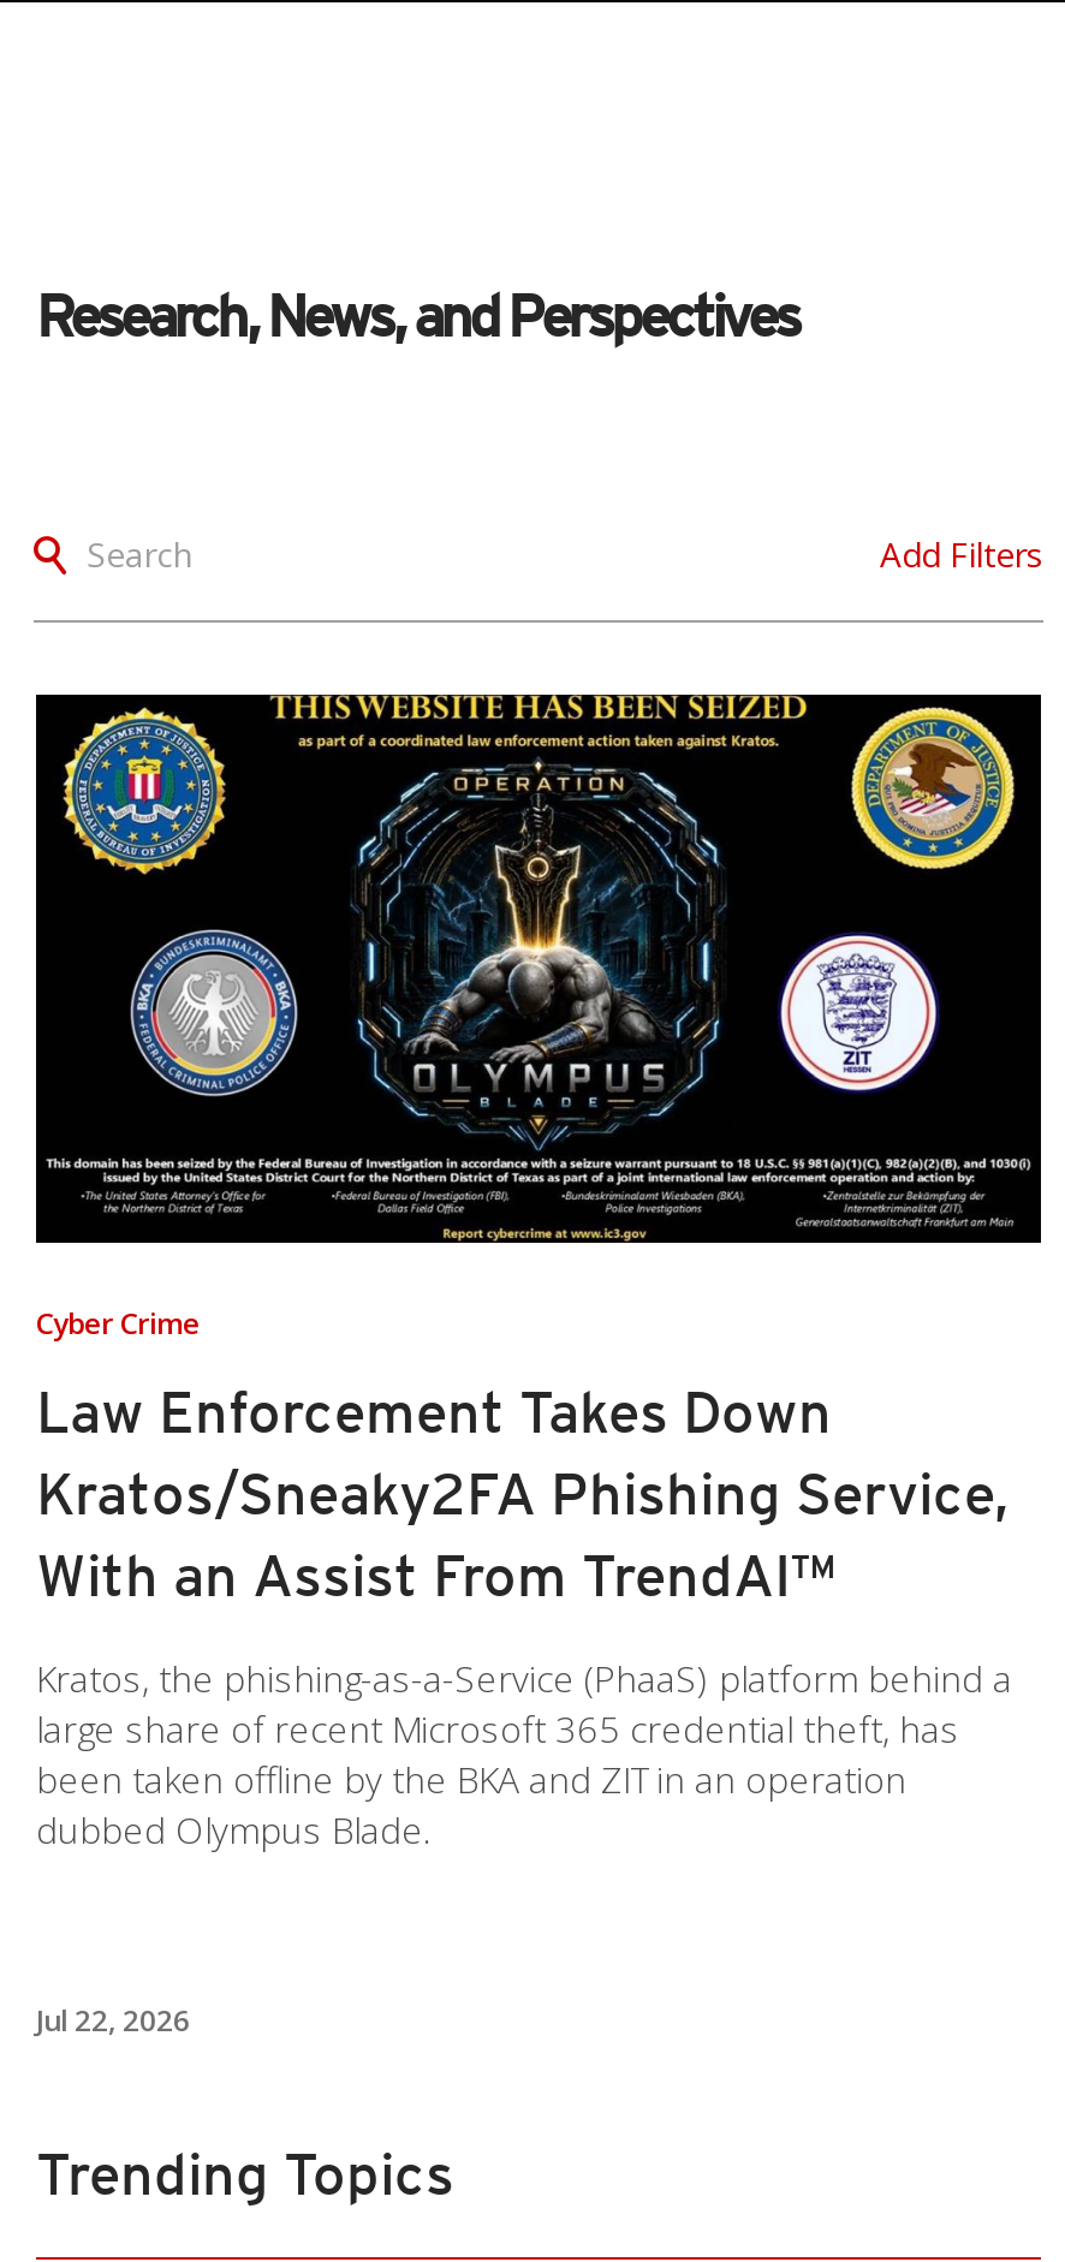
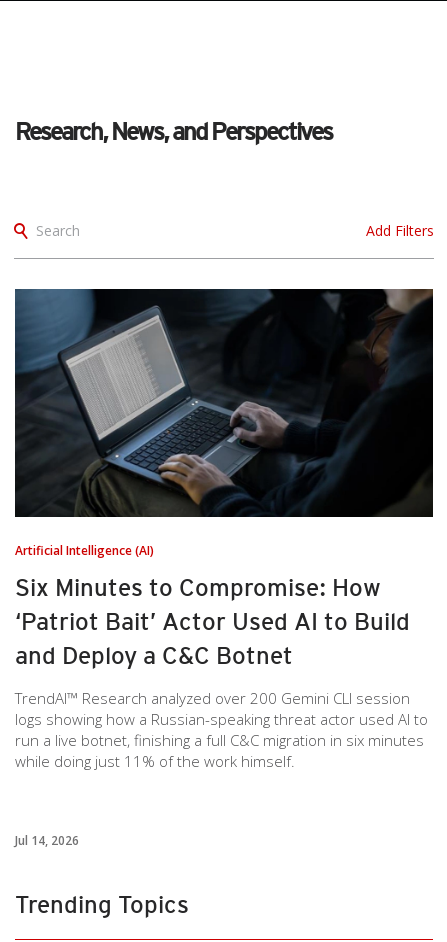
- [image]
- Cyber Crime
+ [image]
+ Artificial Intelligence (AI)

- Law Enforcement Takes Down
- Kratos/Sneaky2FA Phishing Service,
- With an Assist From TrendAI™
+ Six Minutes to Compromise: How
+ ‘Patriot Bait’ Actor Used AI to Build
+ and Deploy a C&C Botnet

- Kratos, the phishing-as-a-Service (PhaaS) platform behind a
- large share of recent Microsoft 365 credential theft, has
- been taken offline by the BKA and ZIT in an operation
- dubbed Olympus Blade.
+ TrendAI™ Research analyzed over 200 Gemini CLI session
+ logs showing how a Russian-speaking threat actor used AI to
+ run a live botnet, finishing a full C&C migration in six minutes
+ while doing just 11% of the work himself.

- Jul 22, 2026
+ Jul 14, 2026
